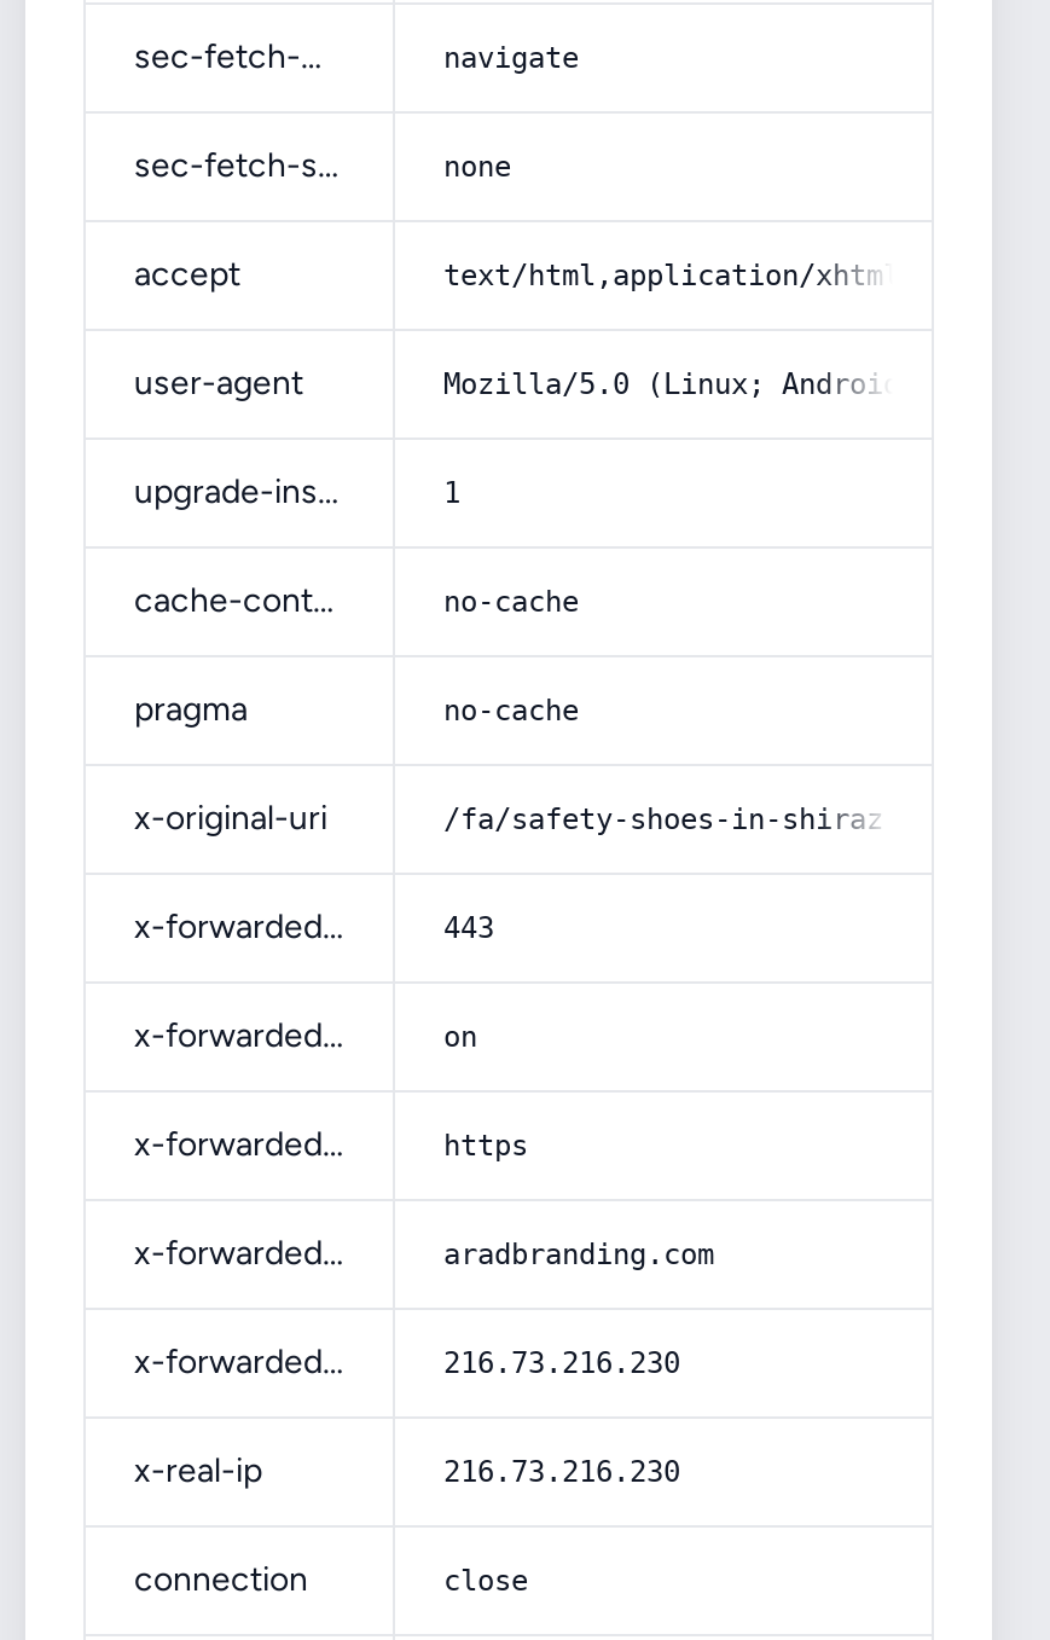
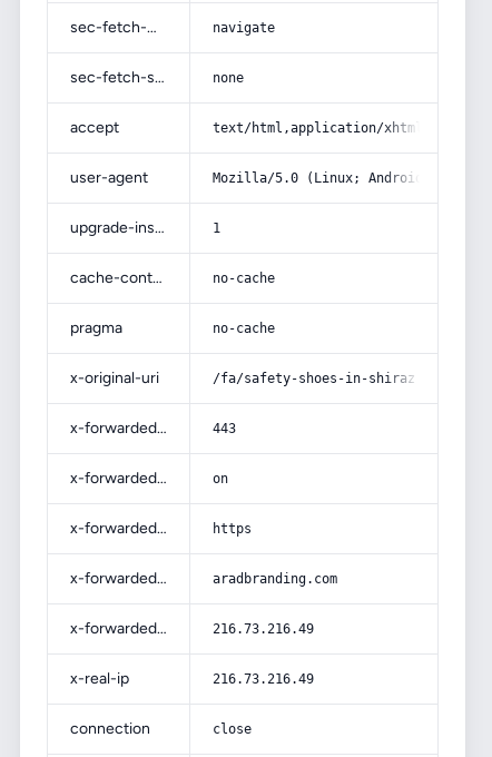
- 216.73.216.230
+ 216.73.216.49

- 216.73.216.230
+ 216.73.216.49
